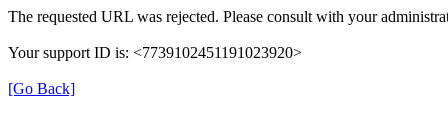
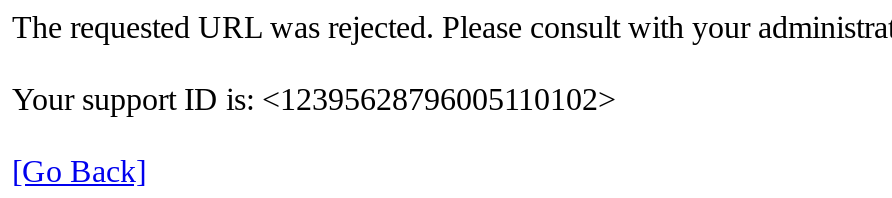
- Your support ID is: <7739102451191023920>
+ Your support ID is: <12395628796005110102>
